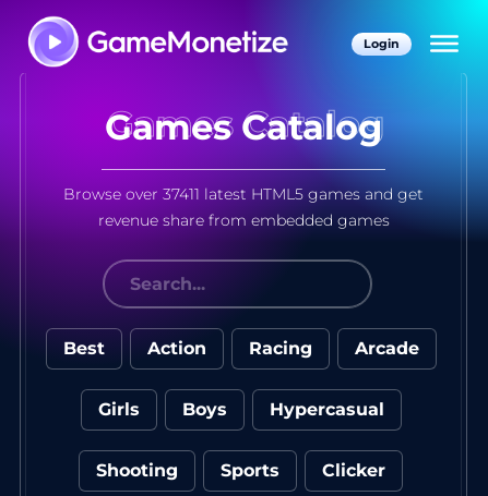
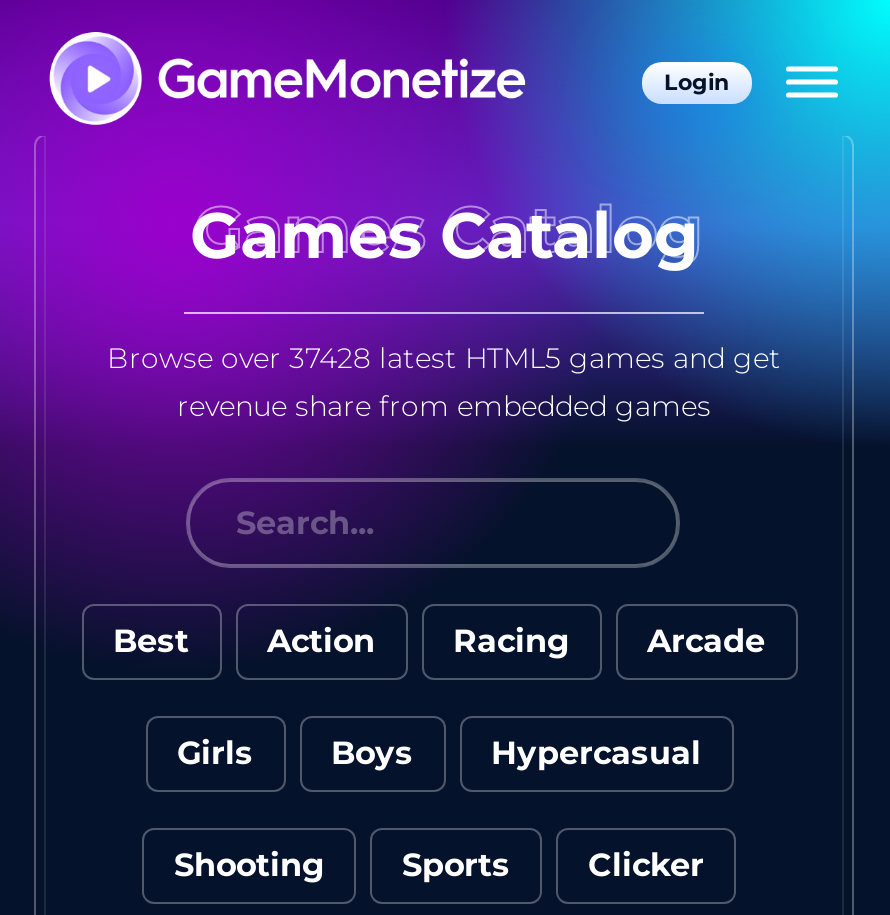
- Browse over 37411 latest HTML5 games and get
+ Browse over 37428 latest HTML5 games and get
